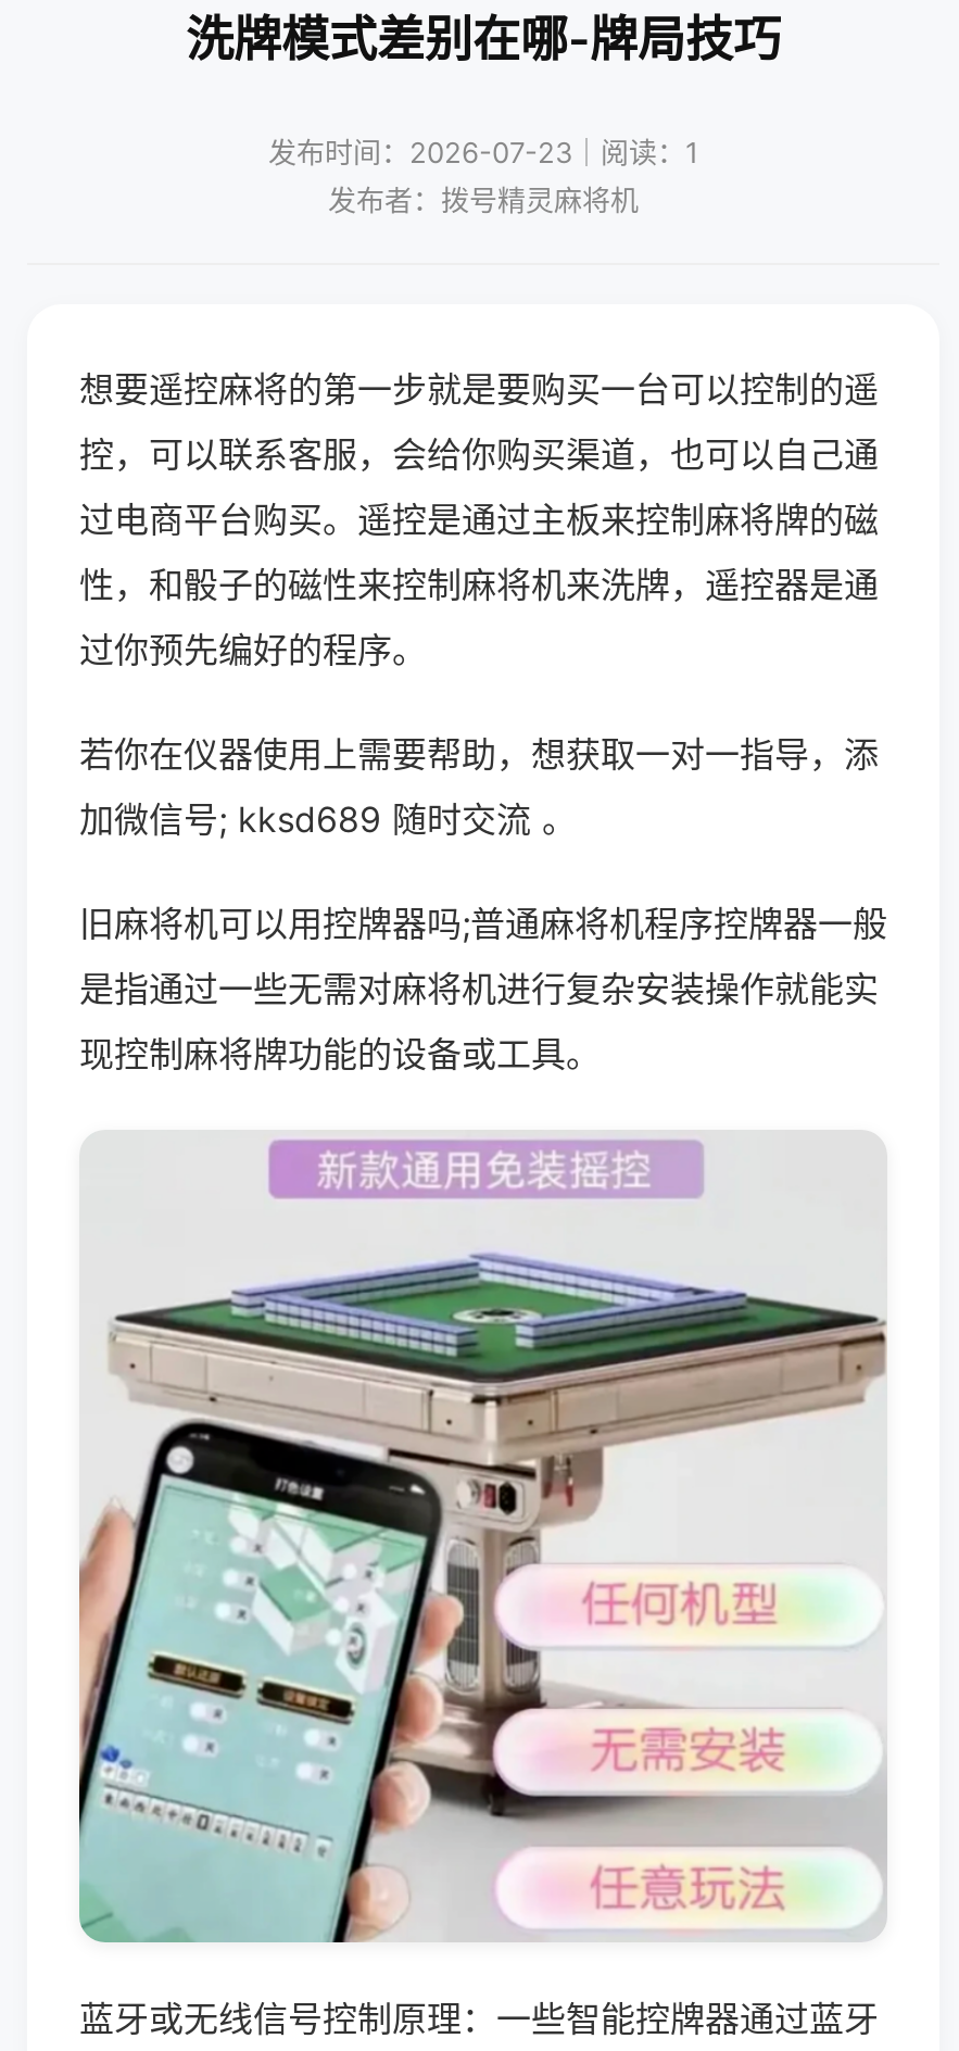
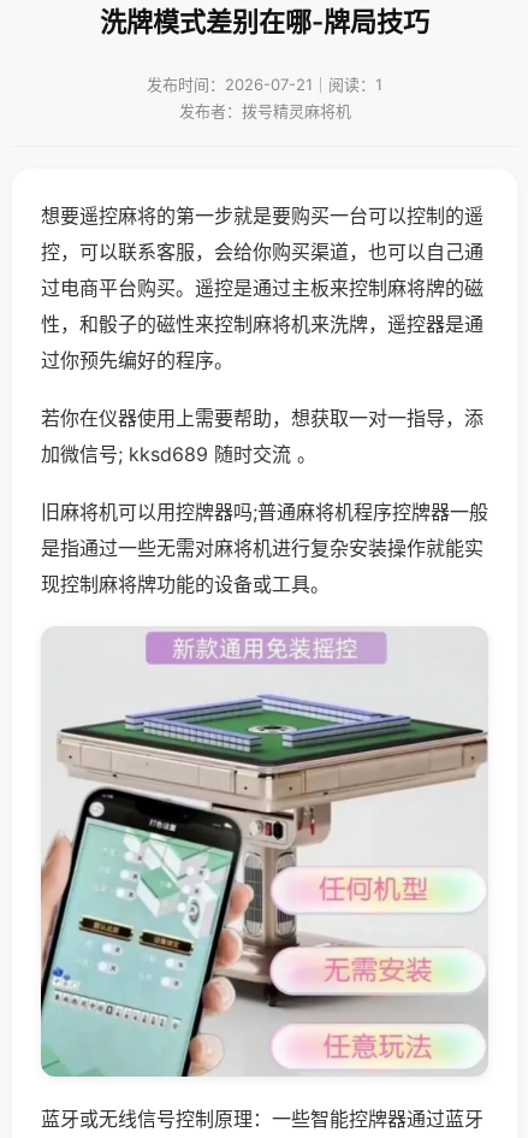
- 发布时间：2026-07-23｜阅读：1
+ 发布时间：2026-07-21｜阅读：1
